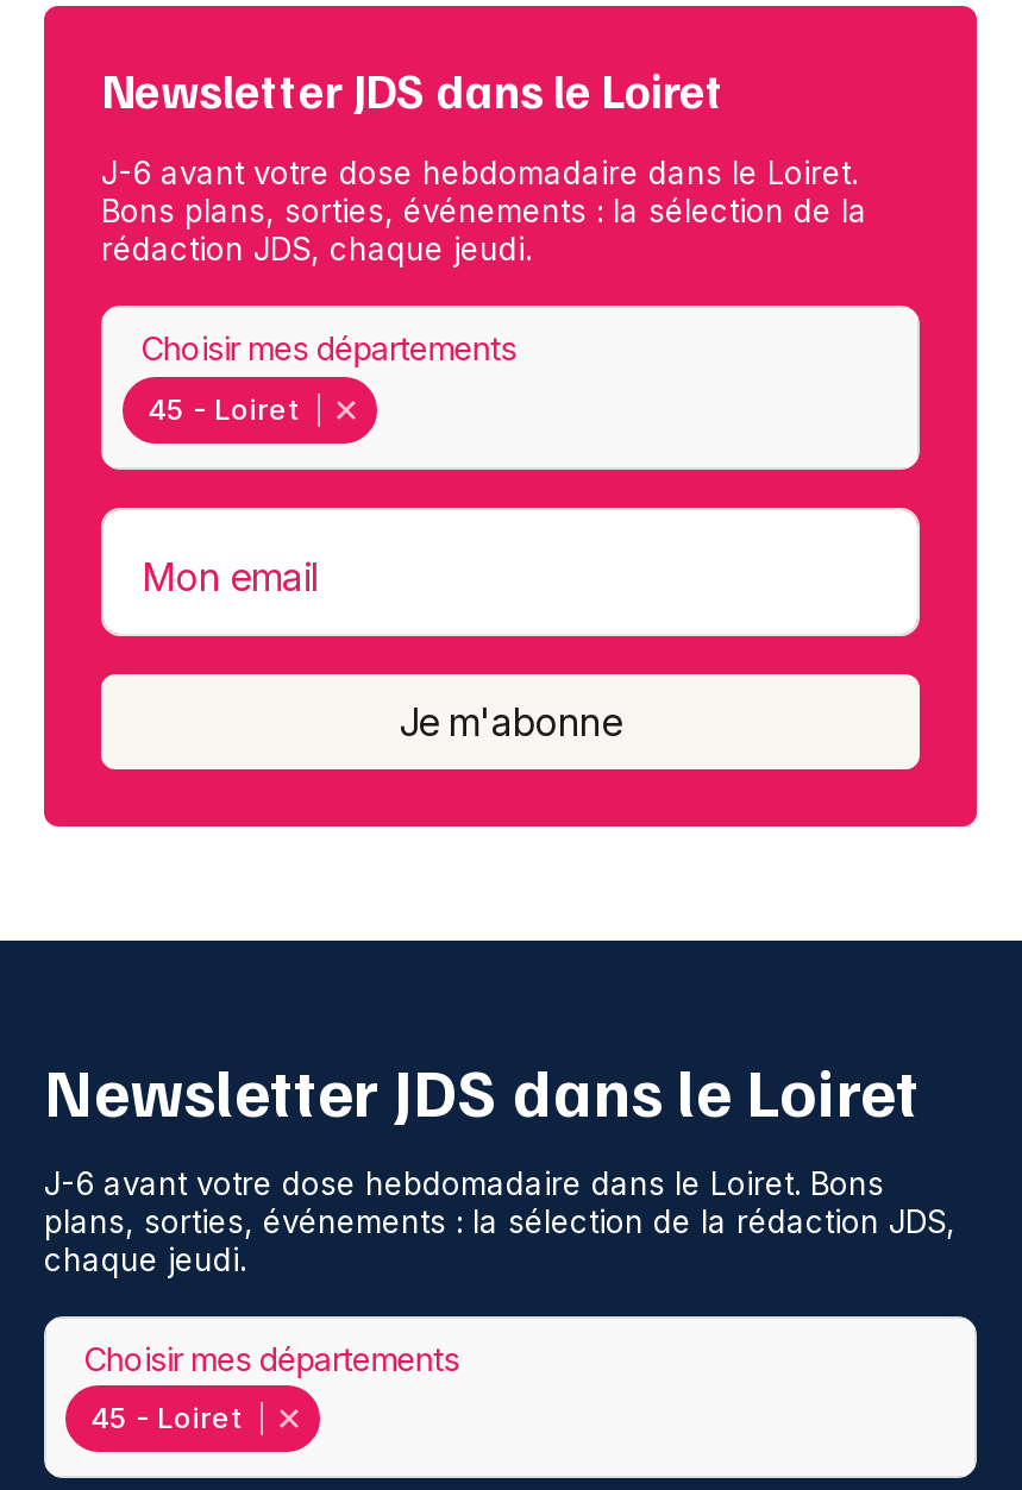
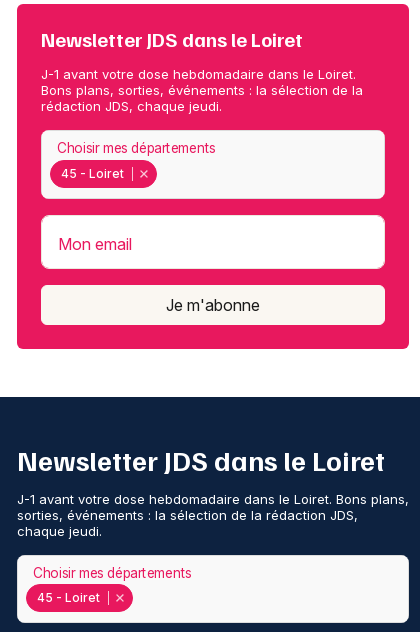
- J-6 avant votre dose hebdomadaire dans le Loiret.
+ J-1 avant votre dose hebdomadaire dans le Loiret.

- J-6 avant votre dose hebdomadaire dans le Loiret. Bons
- plans, sorties, événements : la sélection de la rédaction JDS,
+ J-1 avant votre dose hebdomadaire dans le Loiret. Bons plans,
+ sorties, événements : la sélection de la rédaction JDS,
